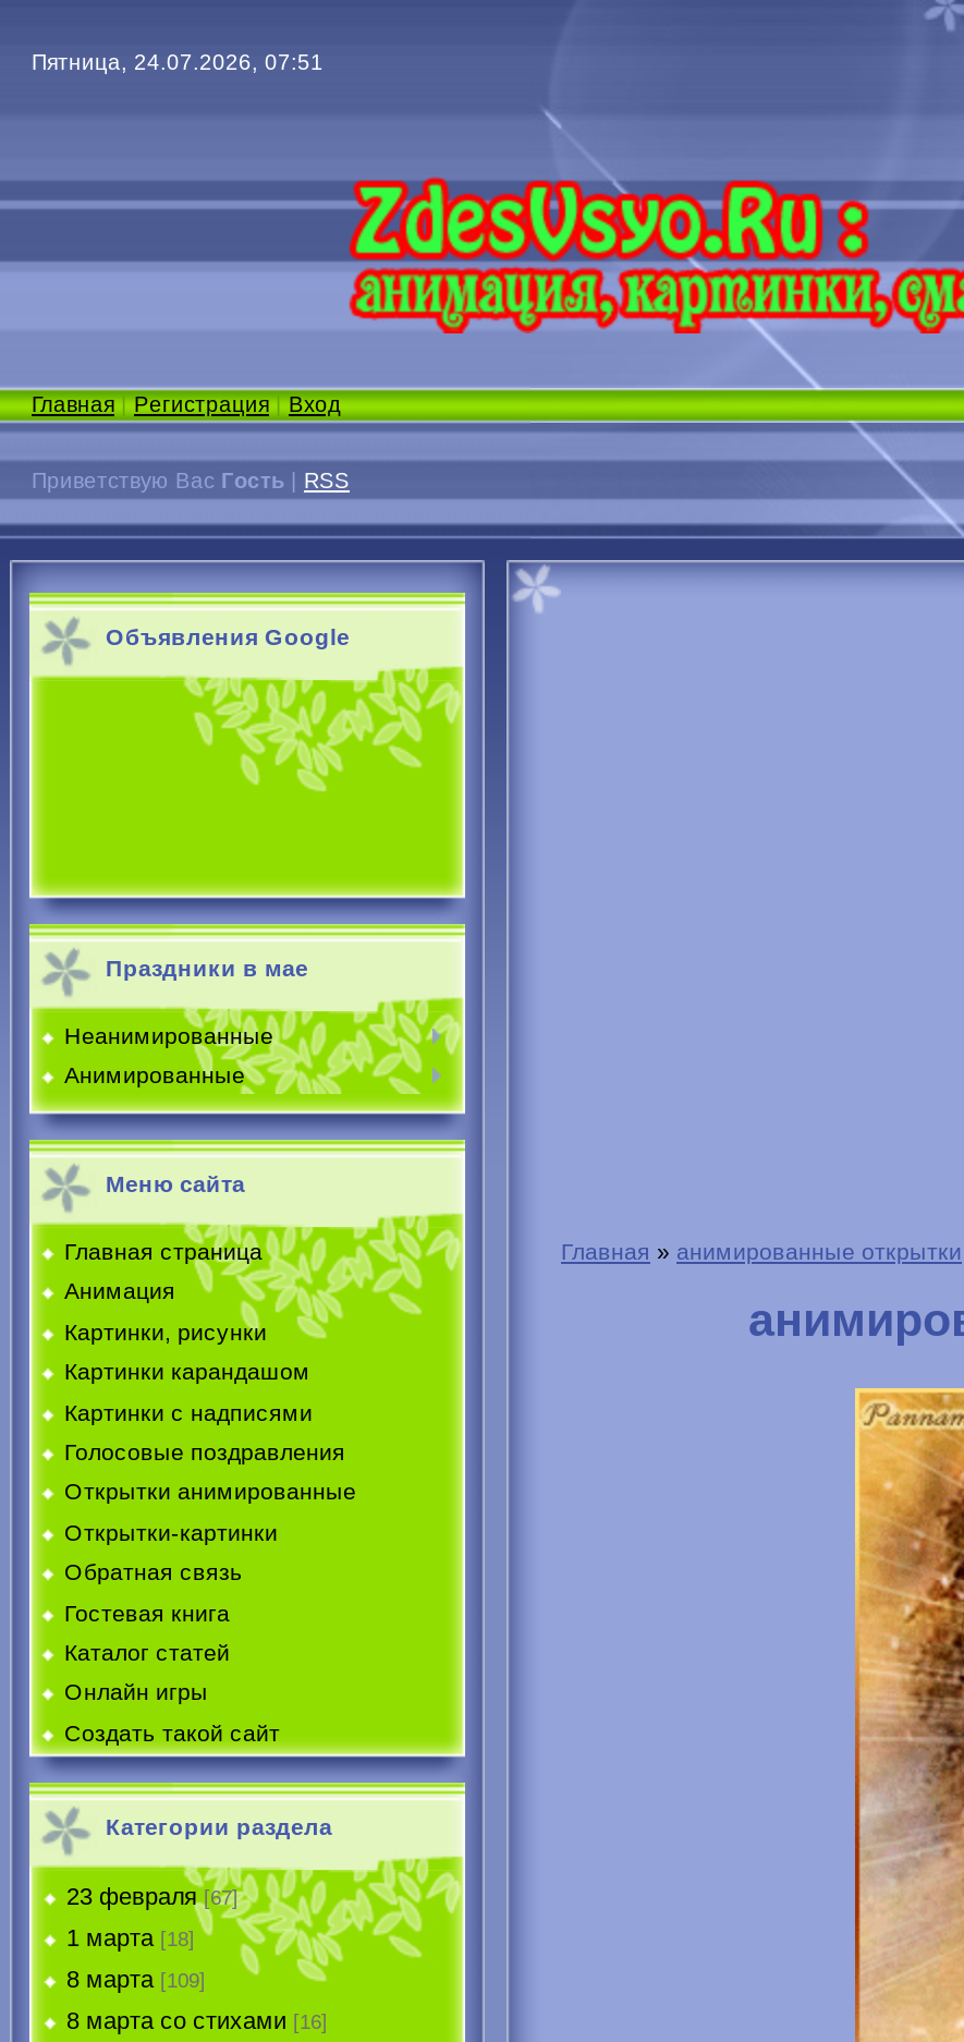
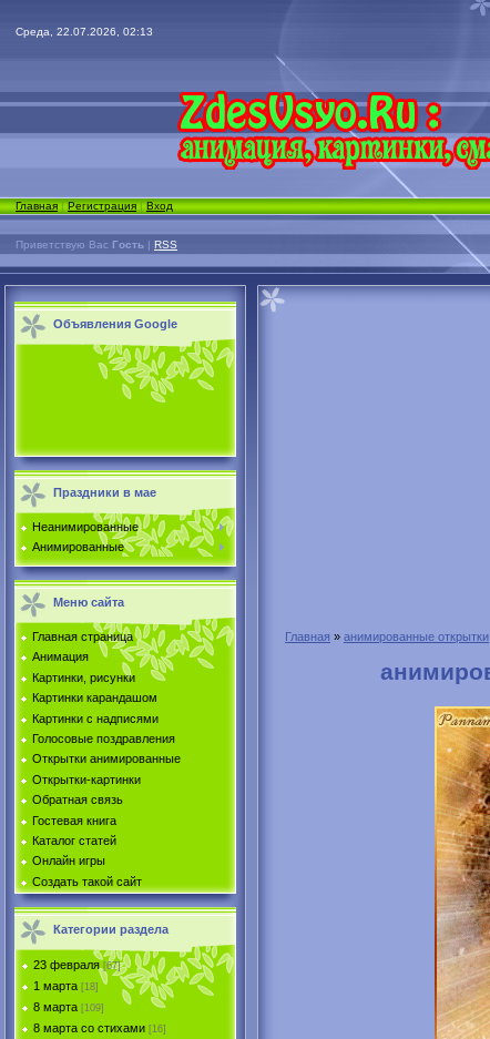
- Пятница, 24.07.2026, 07:51
+ Среда, 22.07.2026, 02:13
